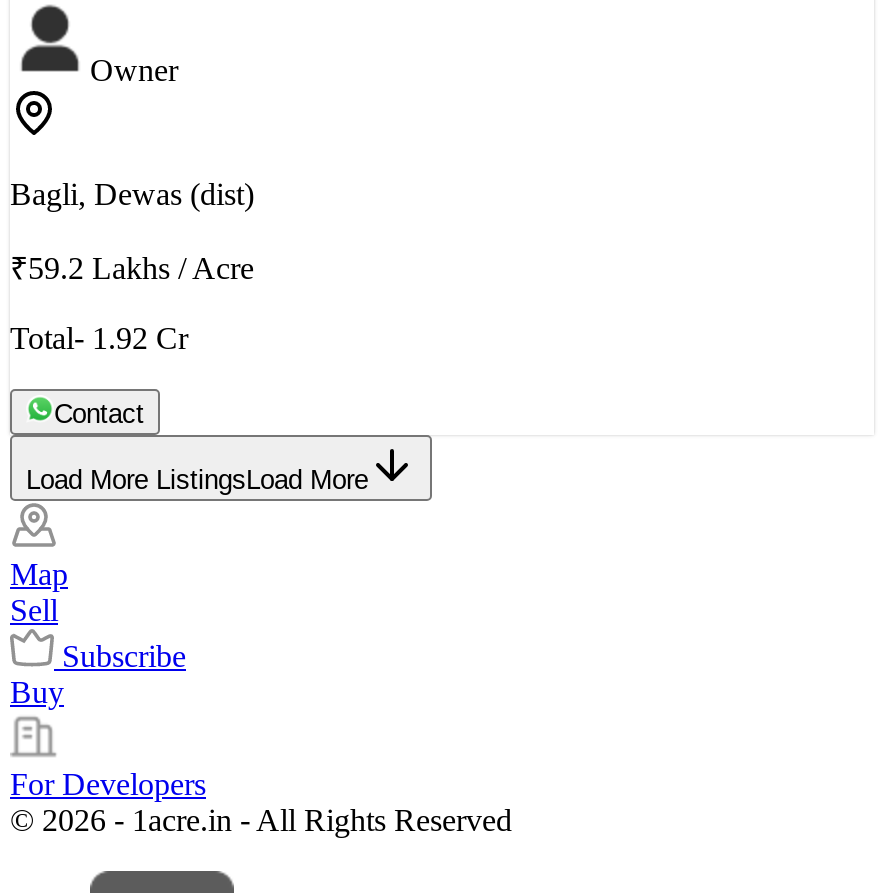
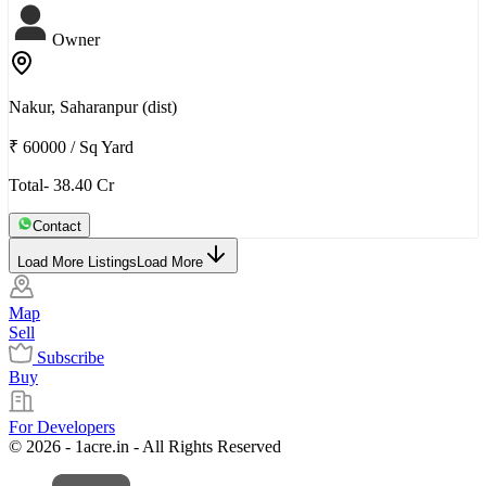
- Bagli, Dewas (dist)
+ Nakur, Saharanpur (dist)

- ₹59.2 Lakhs / Acre
+ ₹ 60000 / Sq Yard

- Total- 1.92 Cr
+ Total- 38.40 Cr
